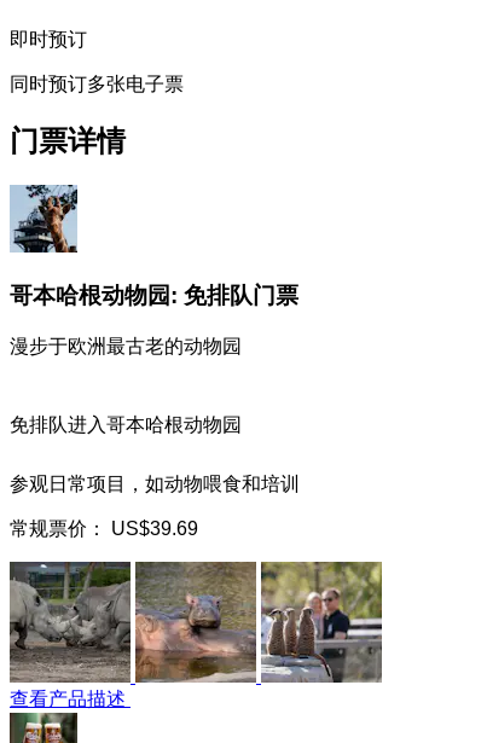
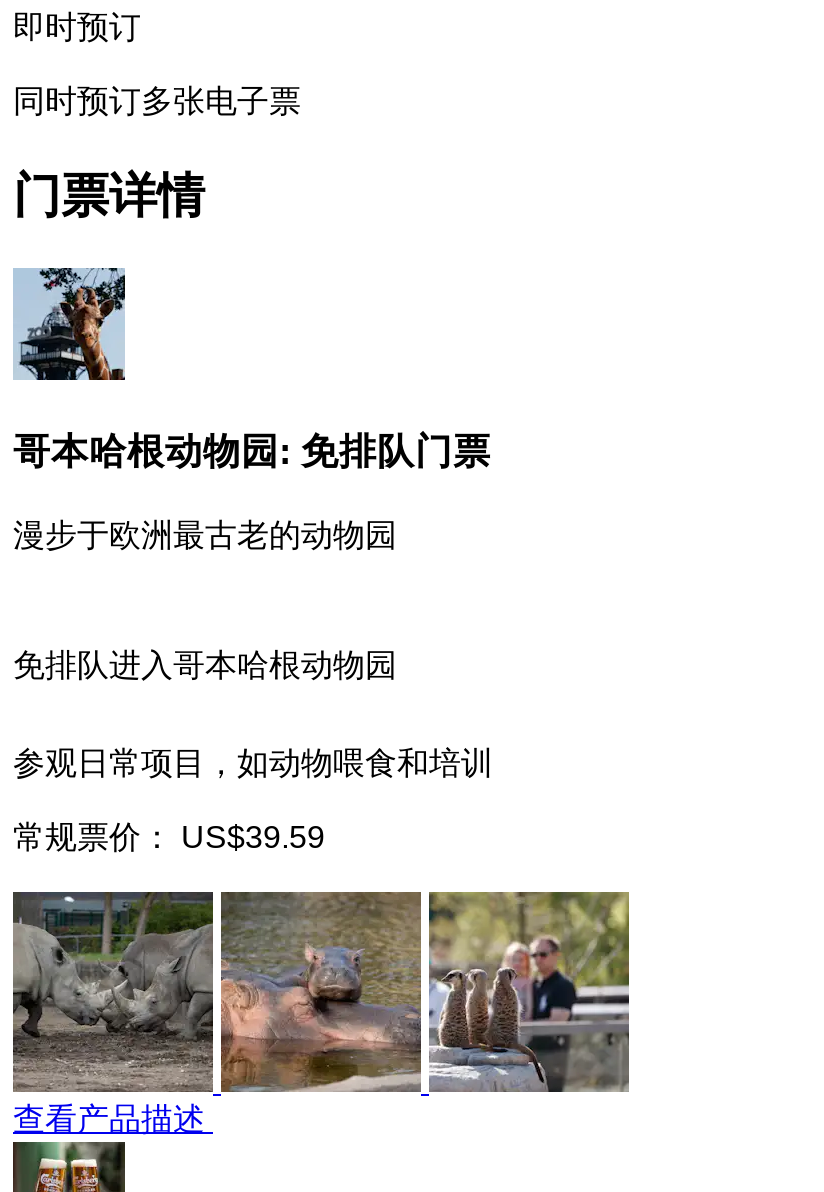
- 常规票价：US$39.69
+ 常规票价：US$39.59
